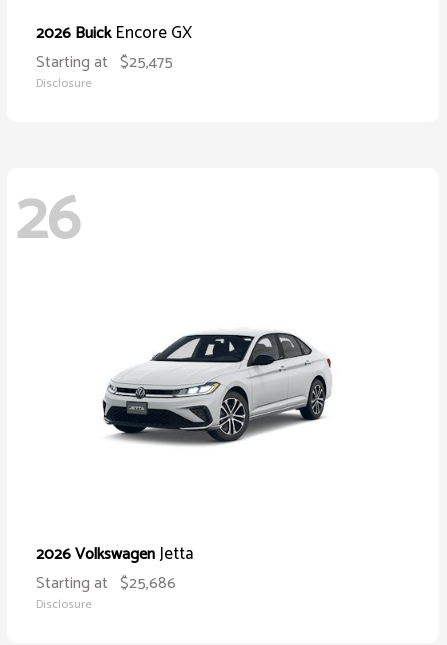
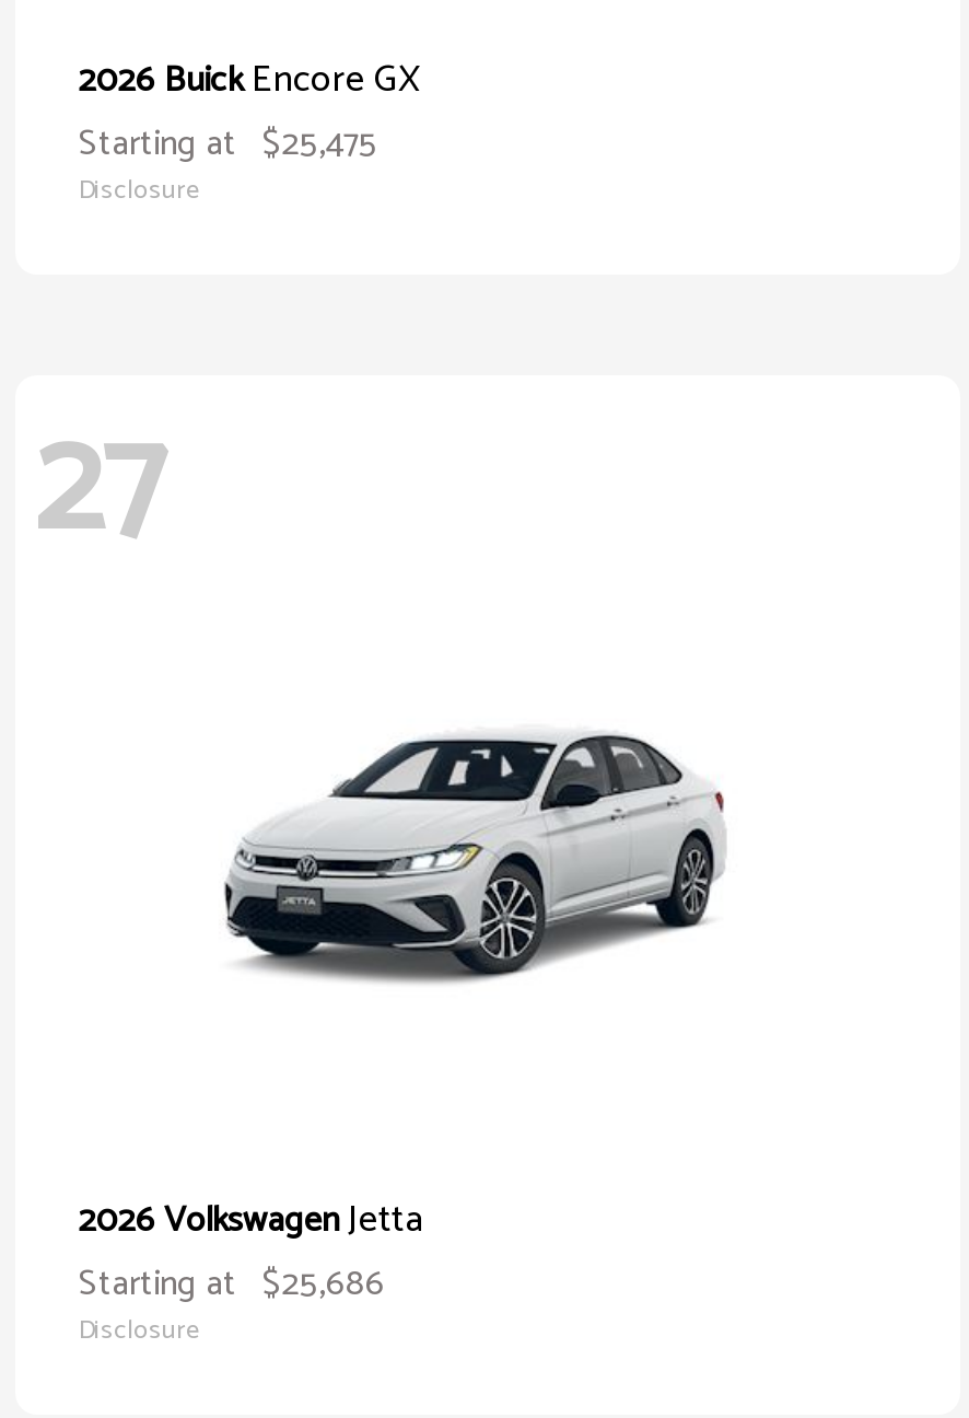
- 26
+ 27
